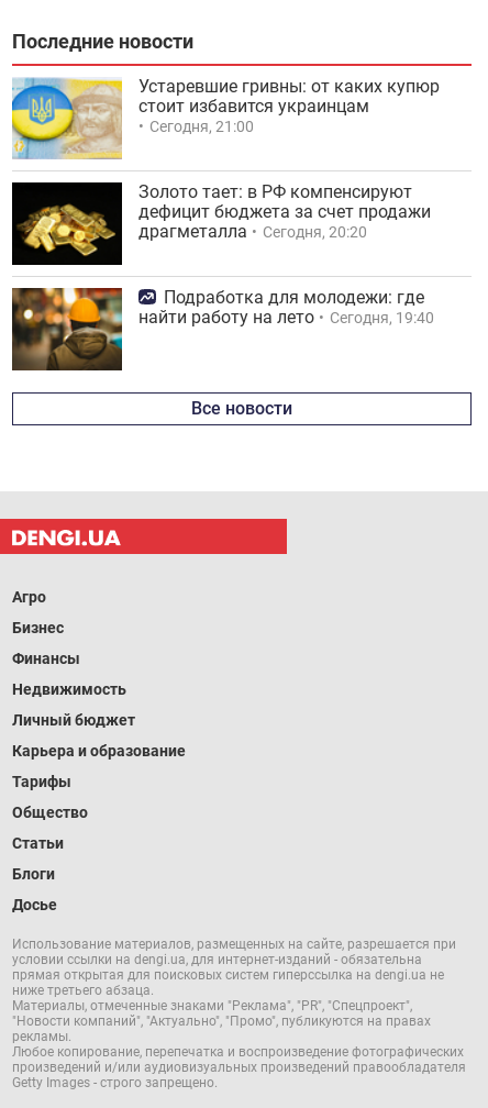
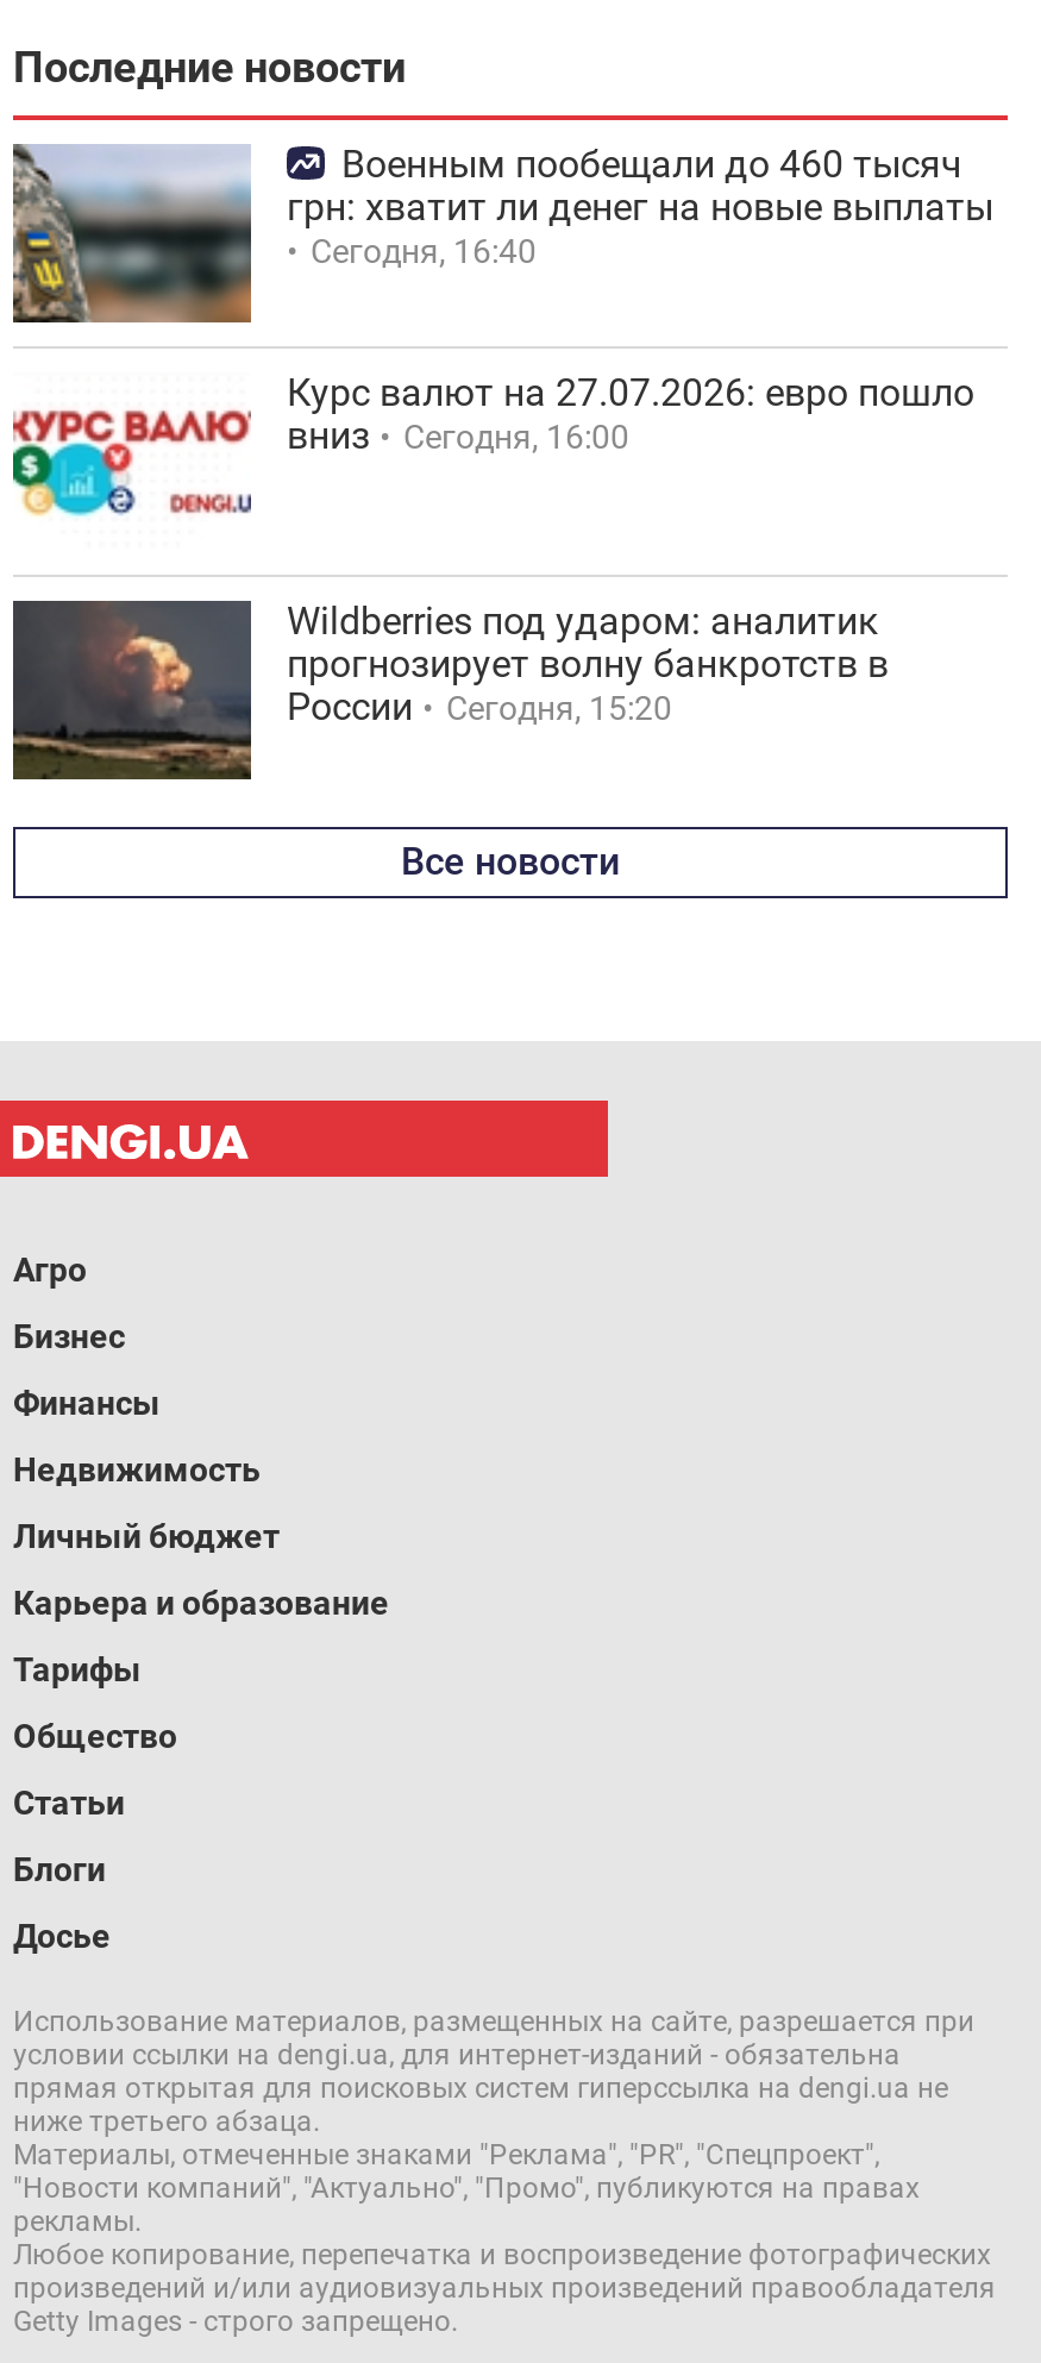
- [image]
- Устаревшие гривны: от каких купюр
- стоит избавится украинцам
- Сегодня, 21:00
+ [image]
+ Военным пообещали до 460 тысяч
+ грн: хватит ли денег на новые выплаты
+ Сегодня, 16:40

- [image]
- Золото тает: в РФ компенсируют
- дефицит бюджета за счет продажи
- драгметалла
- Сегодня, 20:20
+ [image]
+ Курс валют на 27.07.2026: евро пошло
+ вниз
+ Сегодня, 16:00

- [image]
- Подработка для молодежи: где
- найти работу на лето
- Сегодня, 19:40
+ [image]
+ Wildberries под ударом: аналитик
+ прогнозирует волну банкротств в
+ России
+ Сегодня, 15:20
